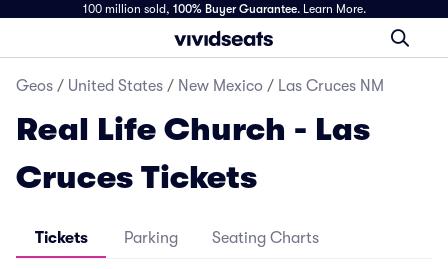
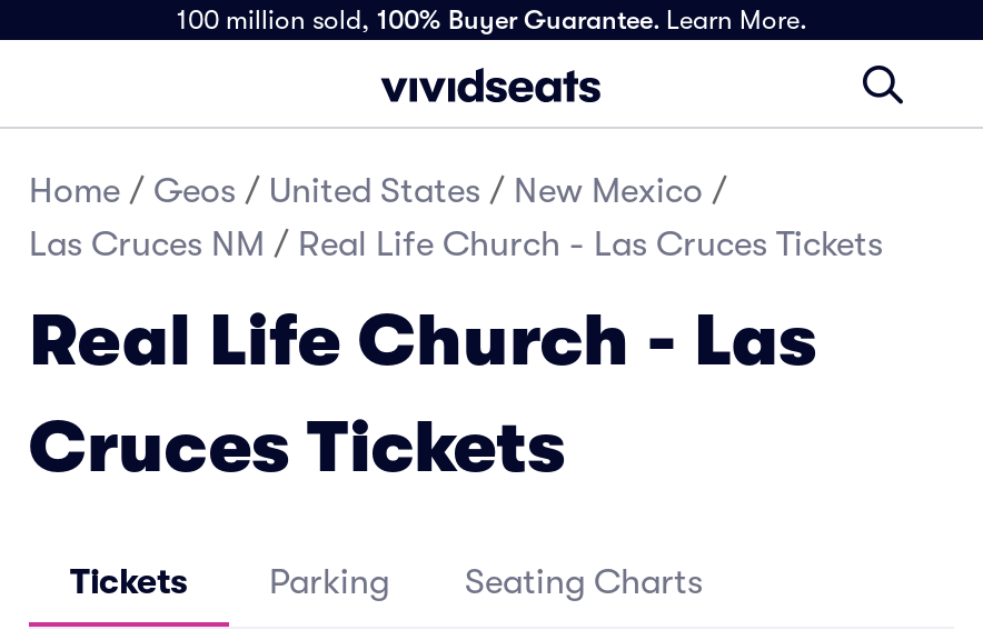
- Geos / United States / New Mexico / Las Cruces NM
+ Home / Geos / United States / New Mexico /
+ Las Cruces NM / Real Life Church - Las Cruces Tickets
